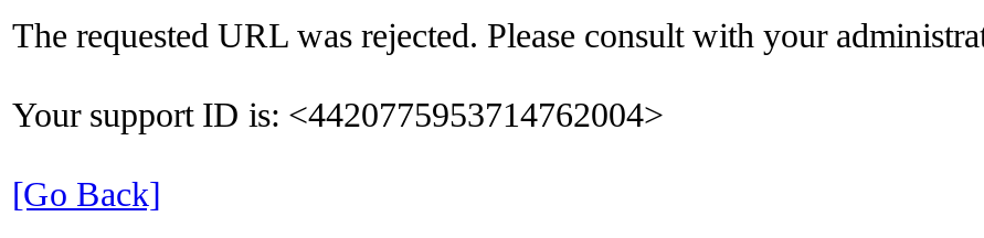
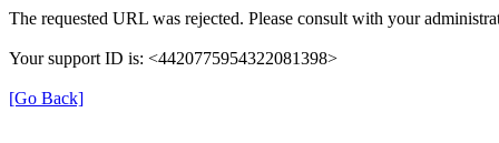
- Your support ID is: <4420775953714762004>
+ Your support ID is: <4420775954322081398>
